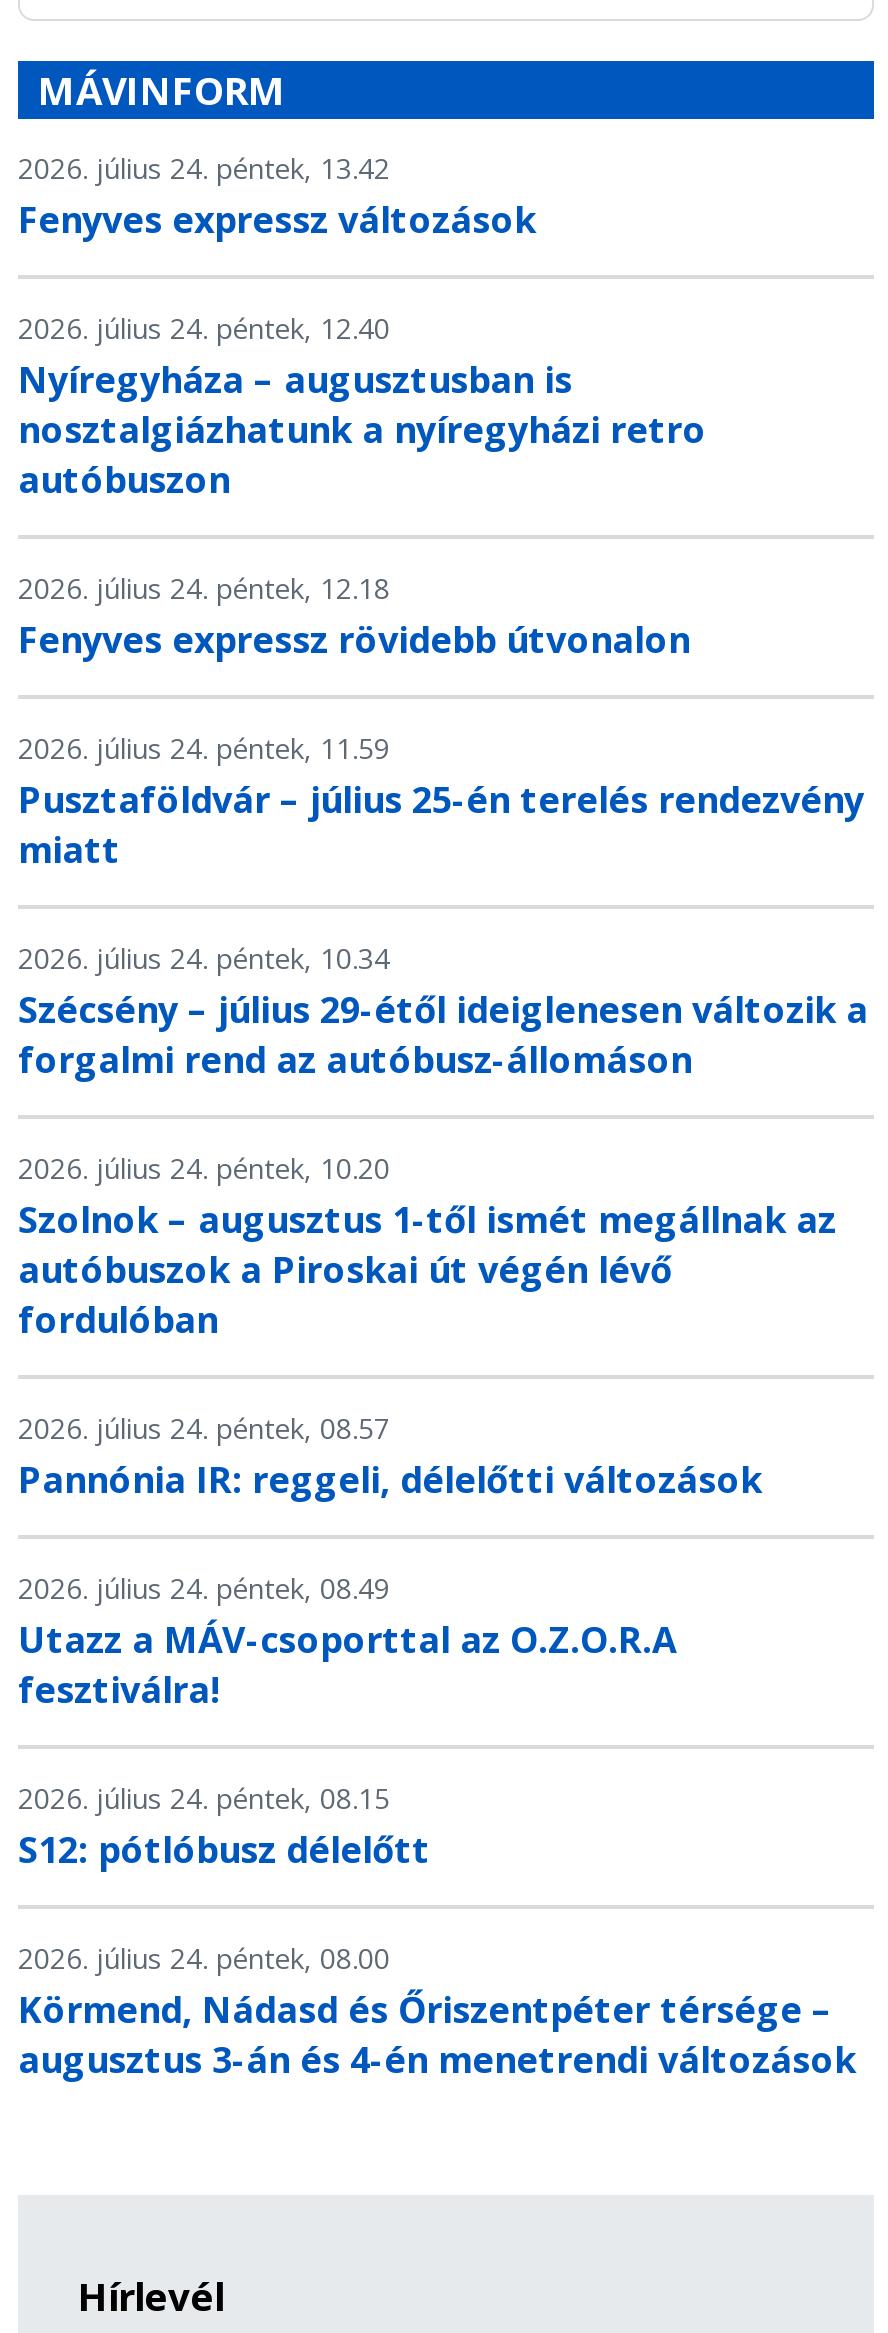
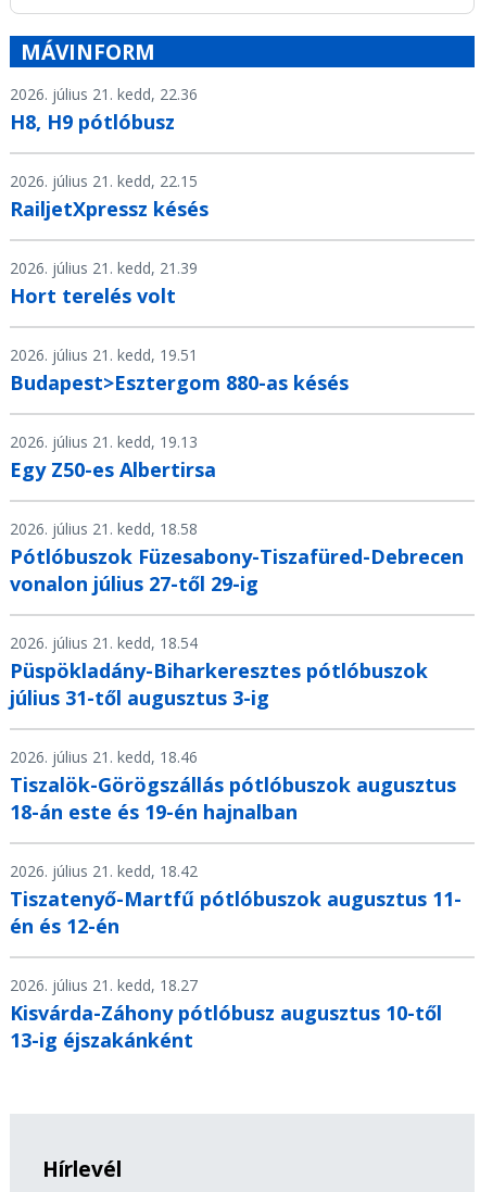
- 2026. július 24. péntek, 13.42
- Fenyves expressz változások
+ 2026. július 21. kedd, 22.36
+ H8, H9 pótlóbusz

- 2026. július 24. péntek, 12.40
- Nyíregyháza – augusztusban is
- nosztalgiázhatunk a nyíregyházi retro
- autóbuszon
+ 2026. július 21. kedd, 22.15
+ RailjetXpressz késés

- 2026. július 24. péntek, 12.18
- Fenyves expressz rövidebb útvonalon
+ 2026. július 21. kedd, 21.39
+ Hort terelés volt

- 2026. július 24. péntek, 11.59
- Pusztaföldvár – július 25-én terelés rendezvény
- miatt
+ 2026. július 21. kedd, 19.51
+ Budapest>Esztergom 880-as késés

- 2026. július 24. péntek, 10.34
- Szécsény – július 29-étől ideiglenesen változik a
- forgalmi rend az autóbusz-állomáson
+ 2026. július 21. kedd, 19.13
+ Egy Z50-es Albertirsa

- 2026. július 24. péntek, 10.20
- Szolnok – augusztus 1-től ismét megállnak az
- autóbuszok a Piroskai út végén lévő
- fordulóban
+ 2026. július 21. kedd, 18.58
+ Pótlóbuszok Füzesabony-Tiszafüred-Debrecen
+ vonalon július 27-től 29-ig

- 2026. július 24. péntek, 08.57
- Pannónia IR: reggeli, délelőtti változások
+ 2026. július 21. kedd, 18.54
+ Püspökladány-Biharkeresztes pótlóbuszok
+ július 31-től augusztus 3-ig

- 2026. július 24. péntek, 08.49
- Utazz a MÁV-csoporttal az O.Z.O.R.A
- fesztiválra!
+ 2026. július 21. kedd, 18.46
+ Tiszalök-Görögszállás pótlóbuszok augusztus
+ 18-án este és 19-én hajnalban

- 2026. július 24. péntek, 08.15
- S12: pótlóbusz délelőtt
+ 2026. július 21. kedd, 18.42
+ Tiszatenyő-Martfű pótlóbuszok augusztus 11-
+ én és 12-én

- 2026. július 24. péntek, 08.00
- Körmend, Nádasd és Őriszentpéter térsége –
- augusztus 3-án és 4-én menetrendi változások
+ 2026. július 21. kedd, 18.27
+ Kisvárda-Záhony pótlóbusz augusztus 10-től
+ 13-ig éjszakánként
